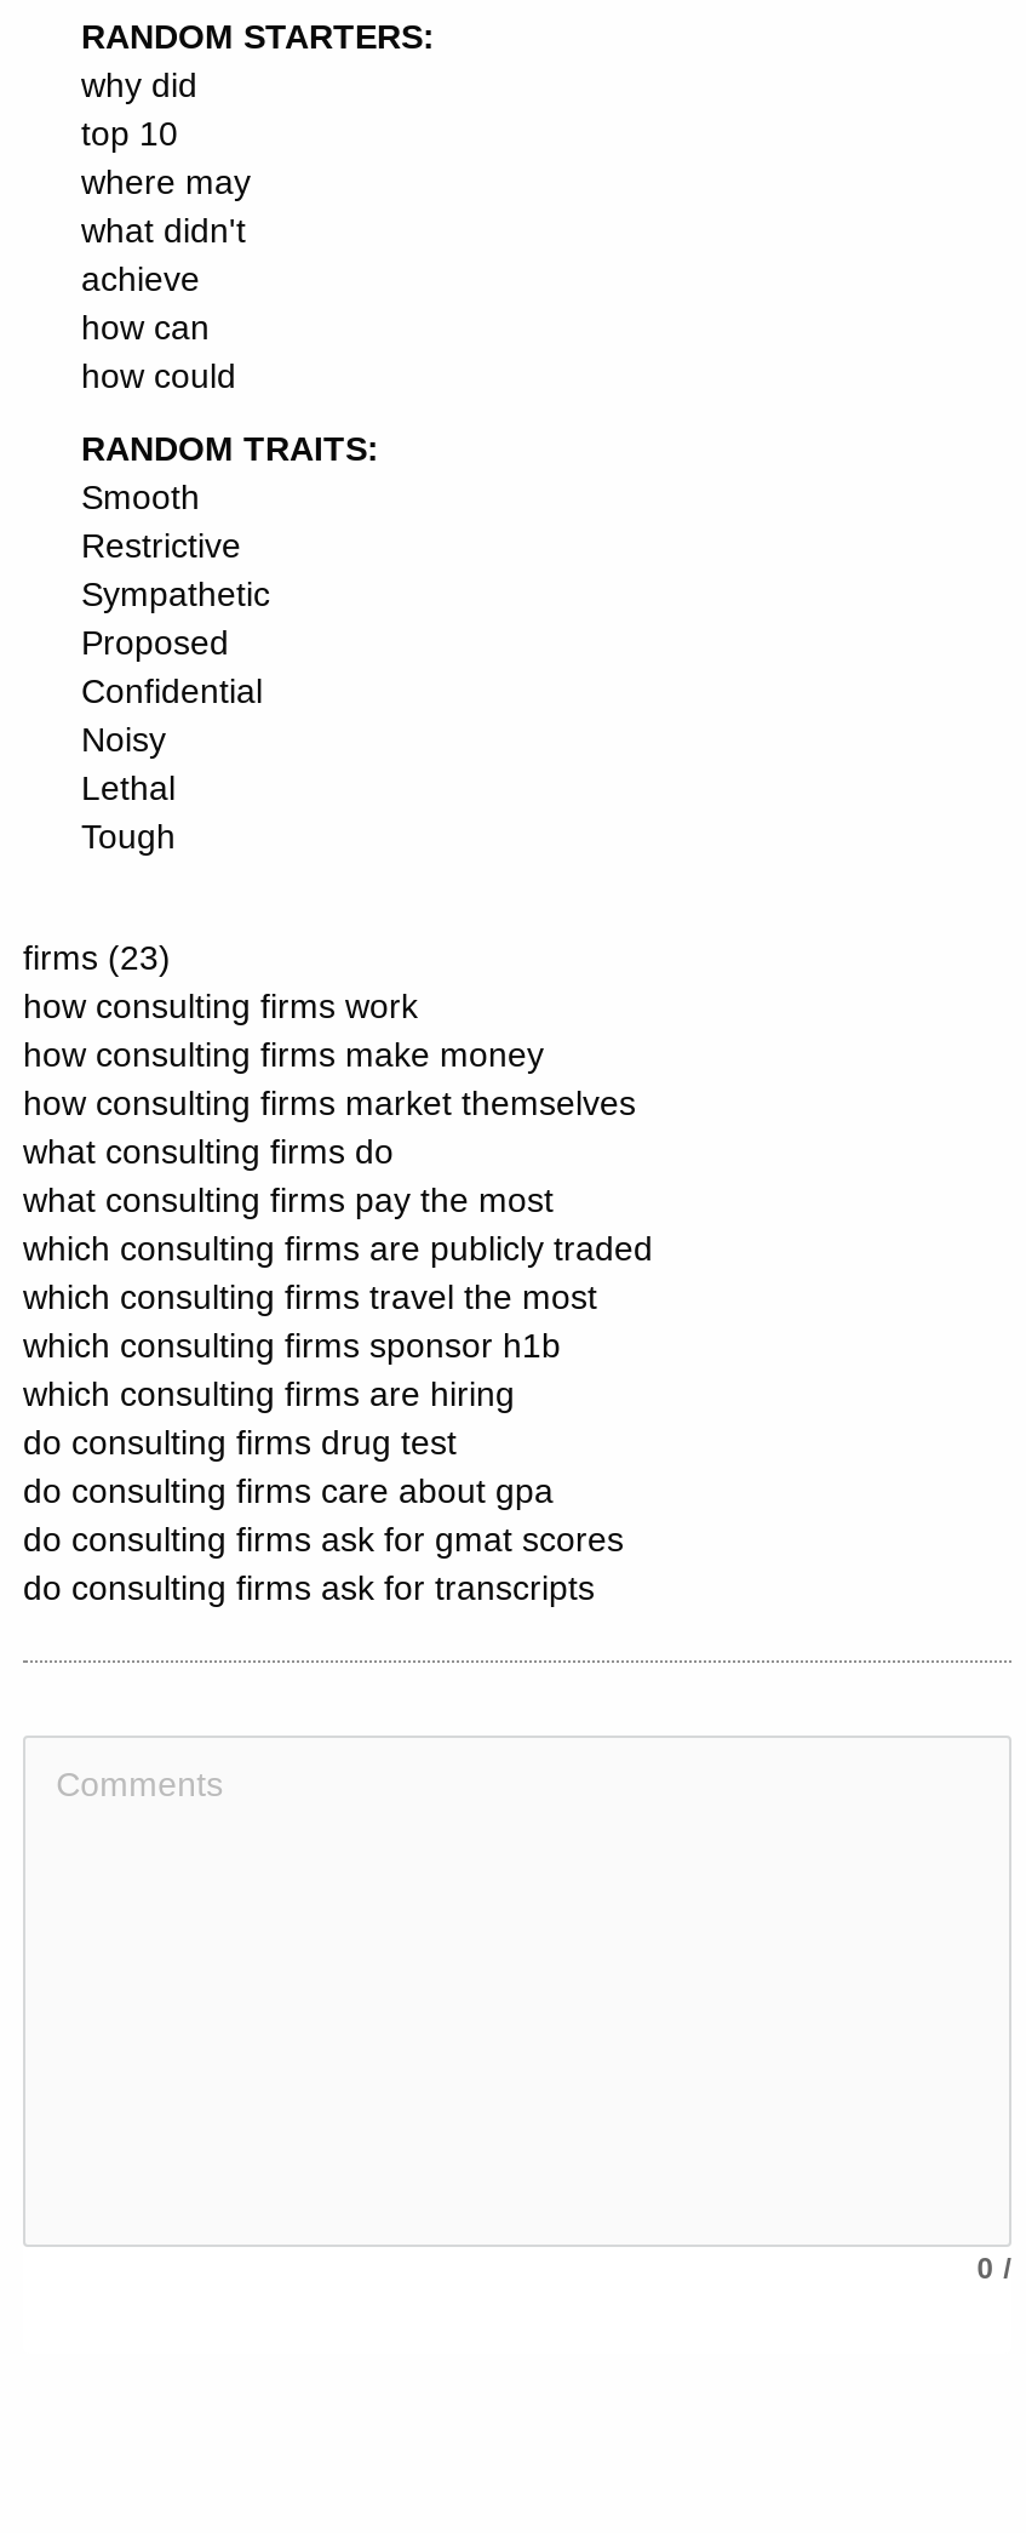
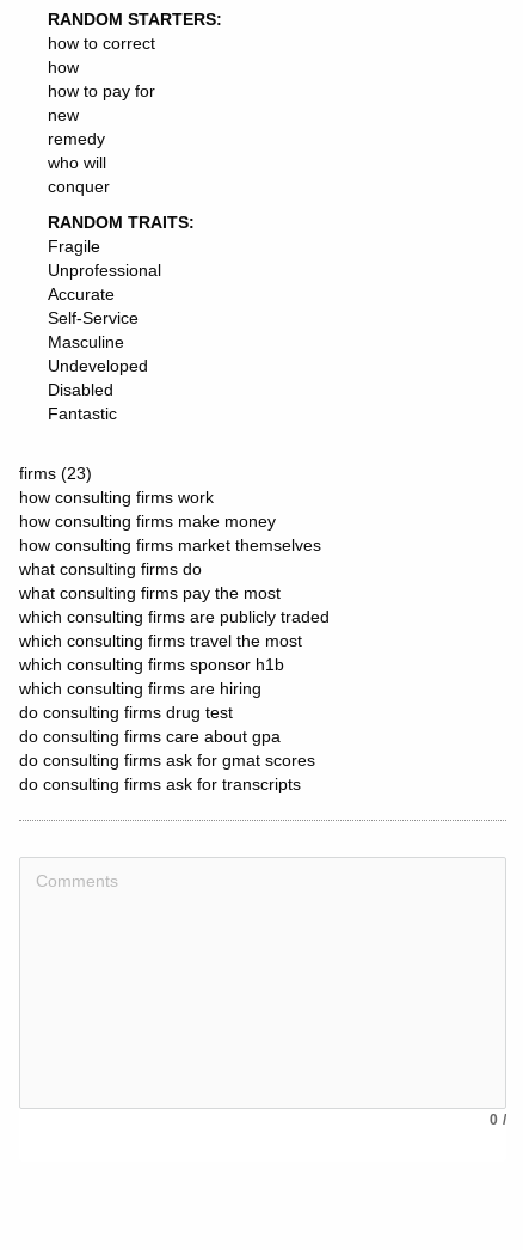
- why did
- top 10
- where may
- what didn't
- achieve
- how can
- how could
+ how to correct
+ how
+ how to pay for
+ new
+ remedy
+ who will
+ conquer

- Smooth
- Restrictive
- Sympathetic
- Proposed
- Confidential
- Noisy
- Lethal
- Tough
+ Fragile
+ Unprofessional
+ Accurate
+ Self-Service
+ Masculine
+ Undeveloped
+ Disabled
+ Fantastic
